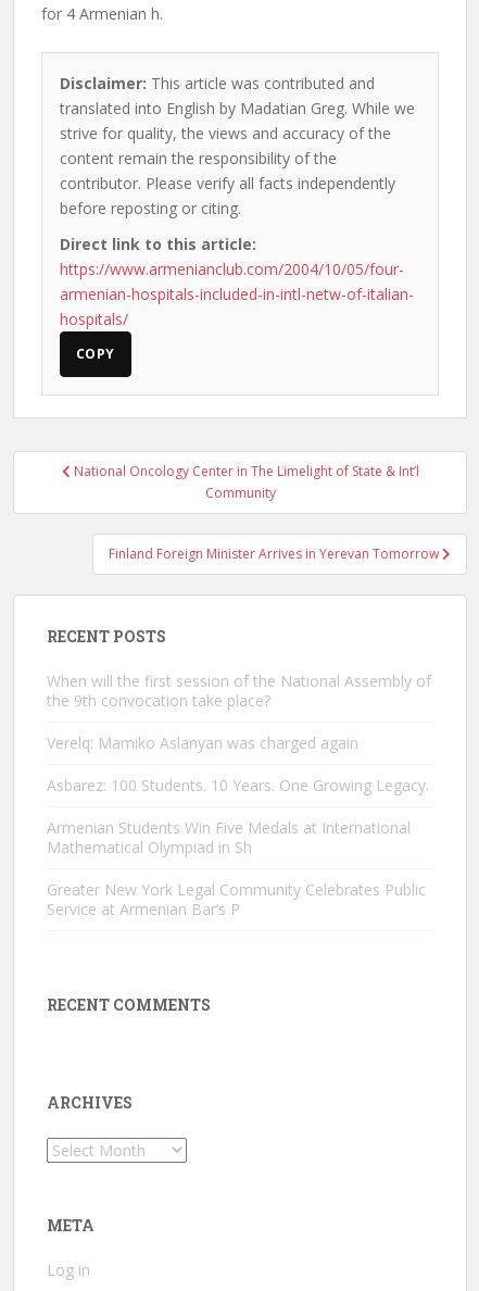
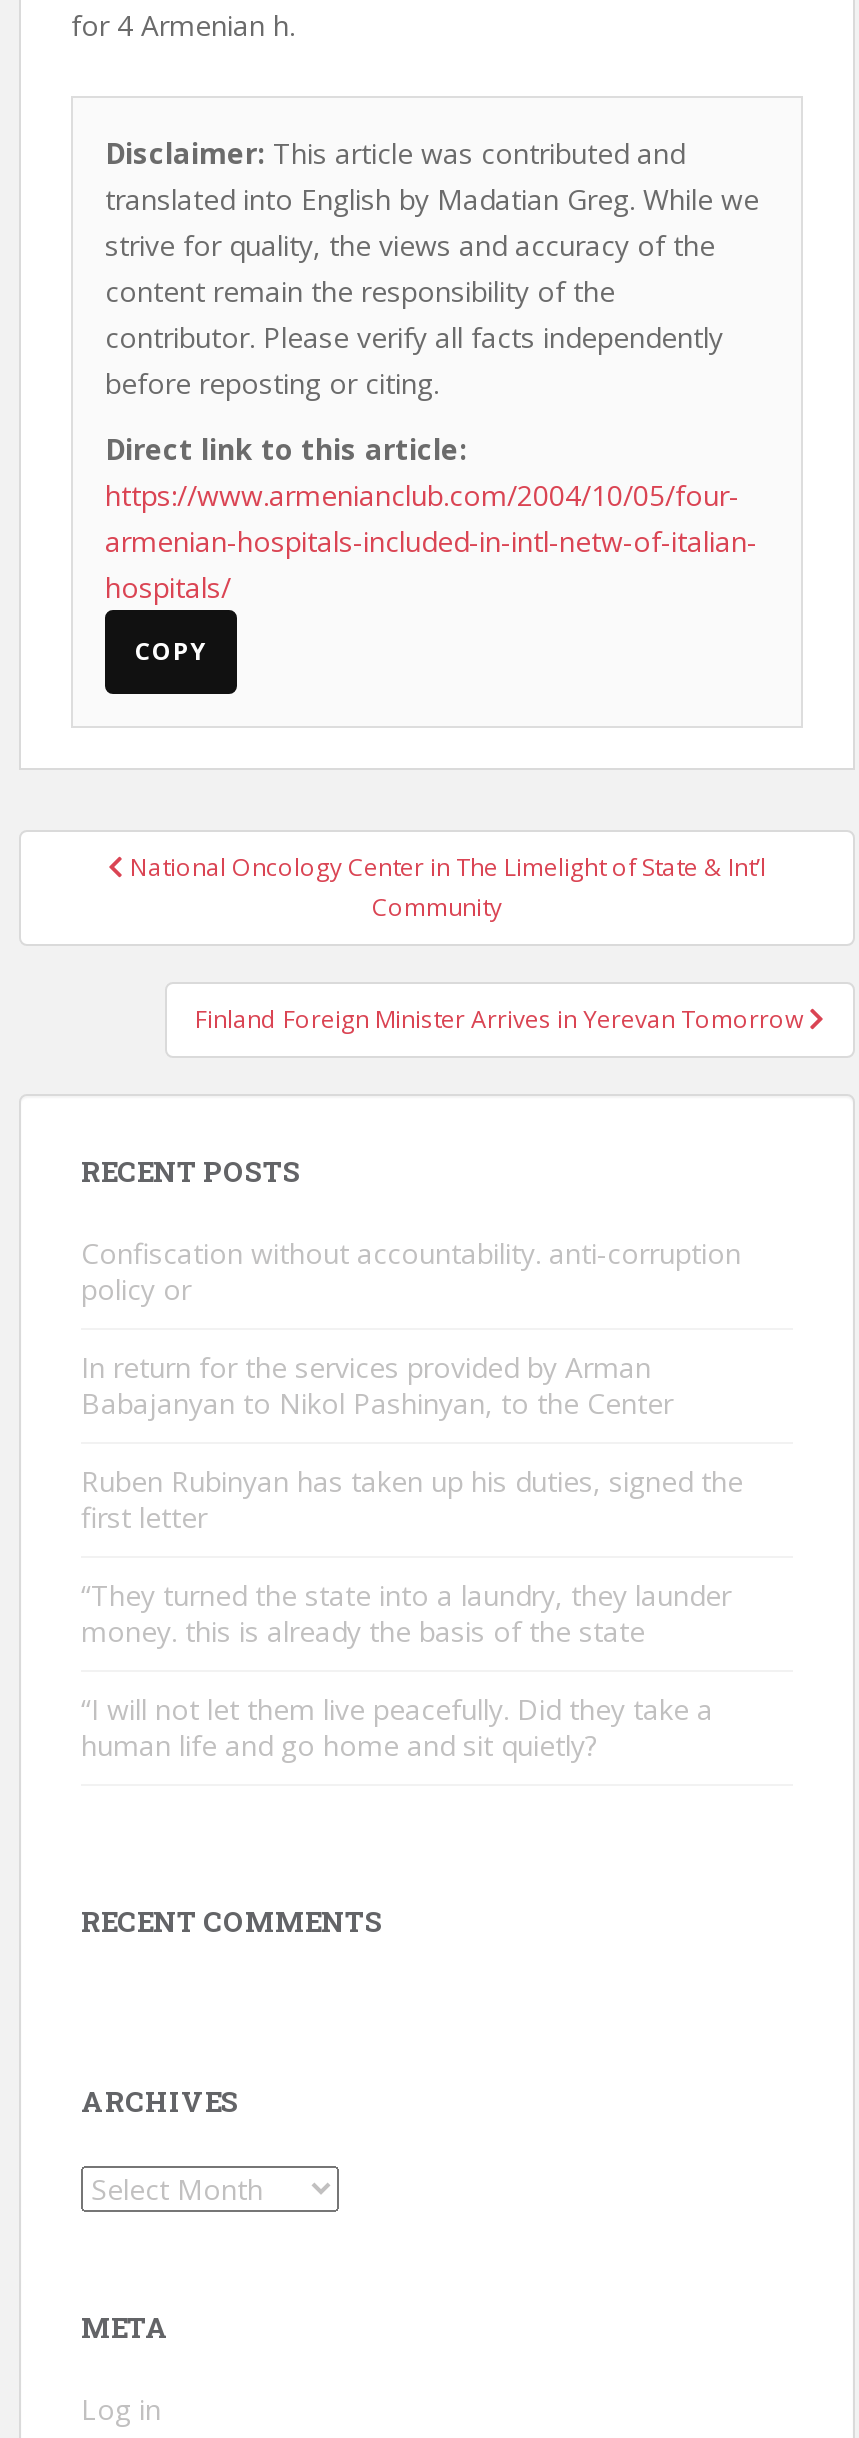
- When will the first session of the National Assembly of
- the 9th convocation take place?
+ Confiscation without accountability. anti-corruption
+ policy or

- Verelq: Mamiko Aslanyan was charged again
+ In return for the services provided by Arman
+ Babajanyan to Nikol Pashinyan, to the Center

- Asbarez: 100 Students. 10 Years. One Growing Legacy.
+ Ruben Rubinyan has taken up his duties, signed the
+ first letter

- Armenian Students Win Five Medals at International
- Mathematical Olympiad in Sh
+ “They turned the state into a laundry, they launder
+ money. this is already the basis of the state

- Greater New York Legal Community Celebrates Public
- Service at Armenian Bar’s P
+ “I will not let them live peacefully. Did they take a
+ human life and go home and sit quietly?
